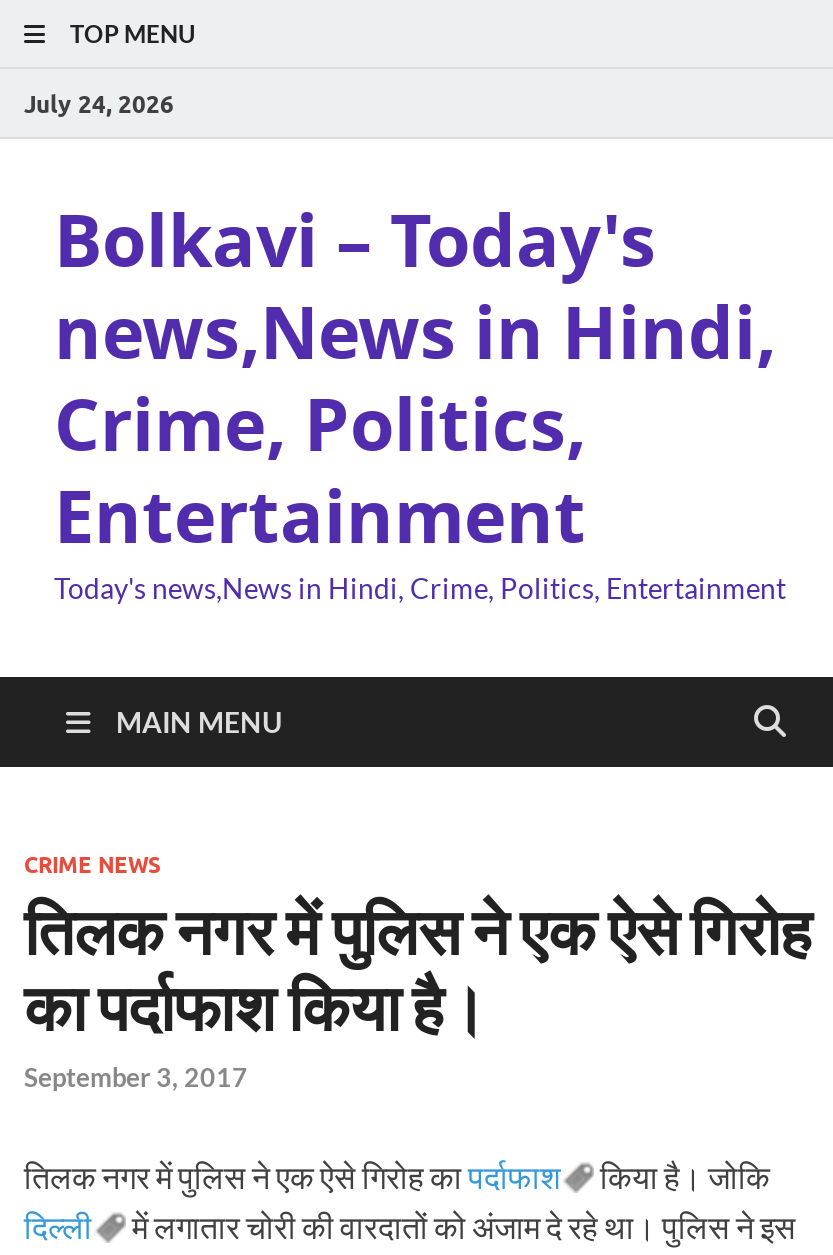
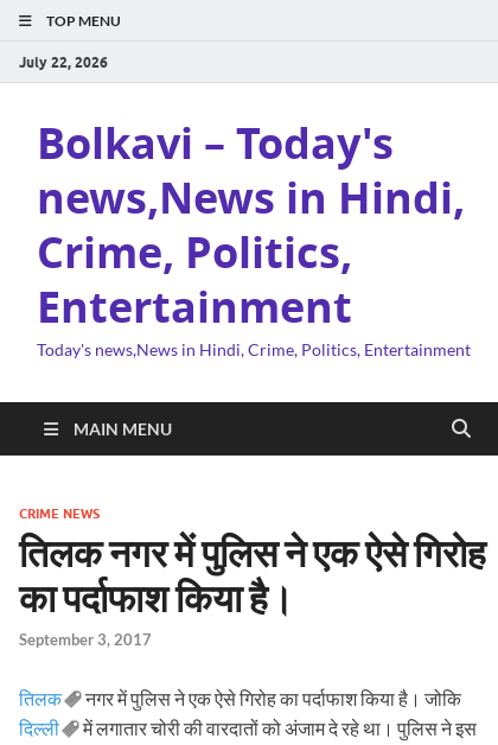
- July 24, 2026
+ July 22, 2026
